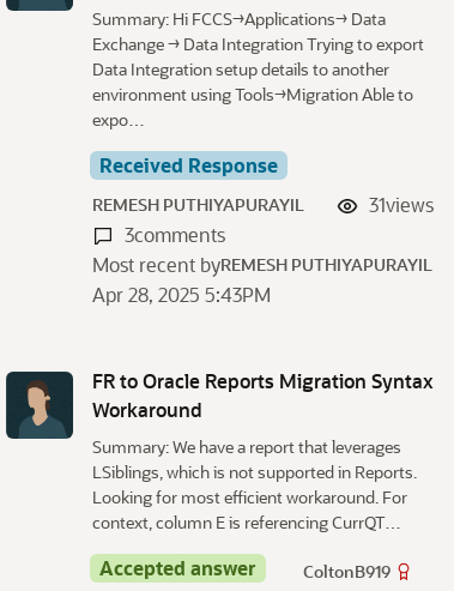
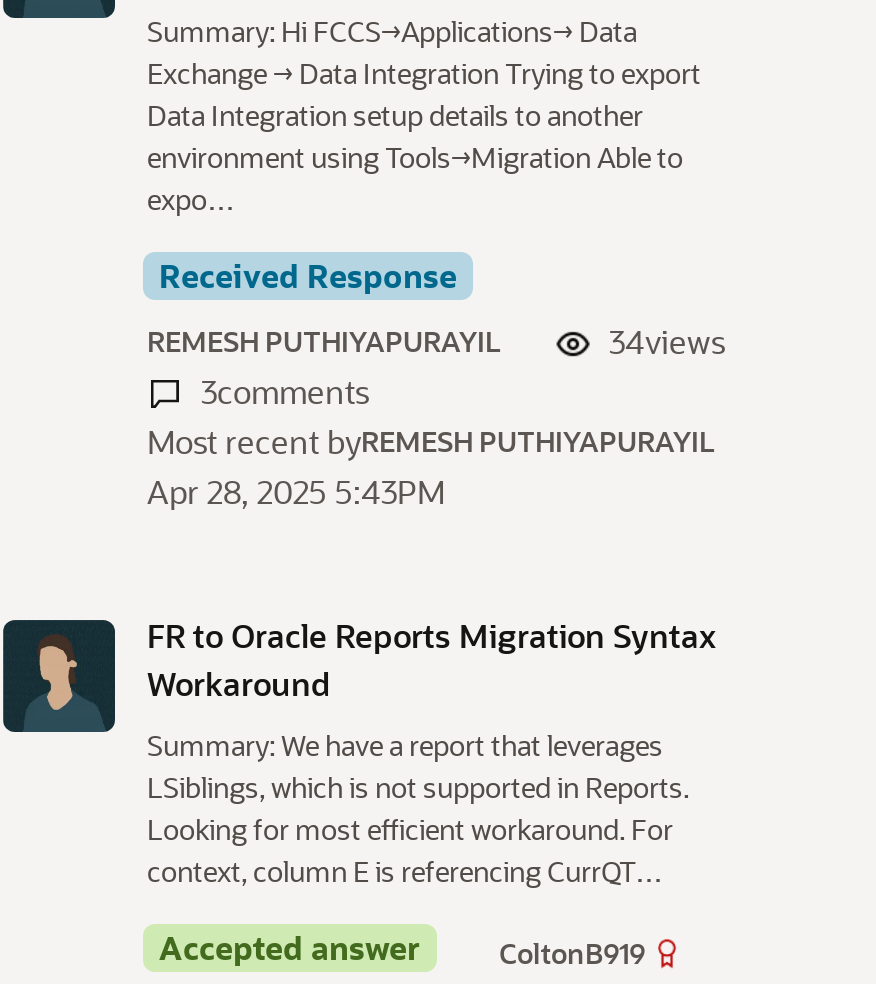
- 31views
+ 34views
